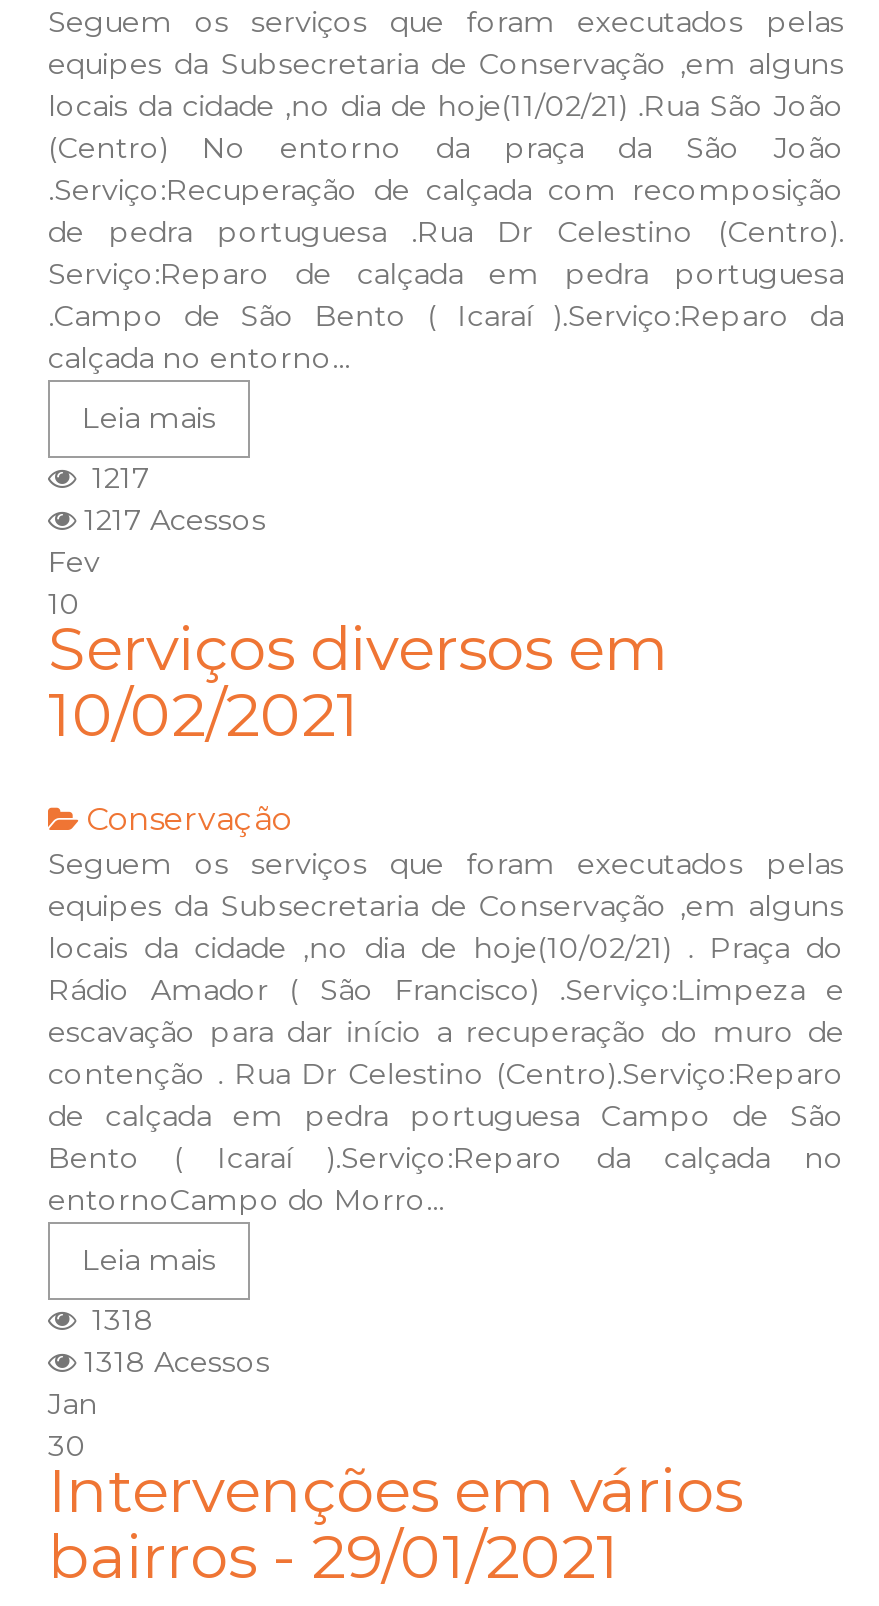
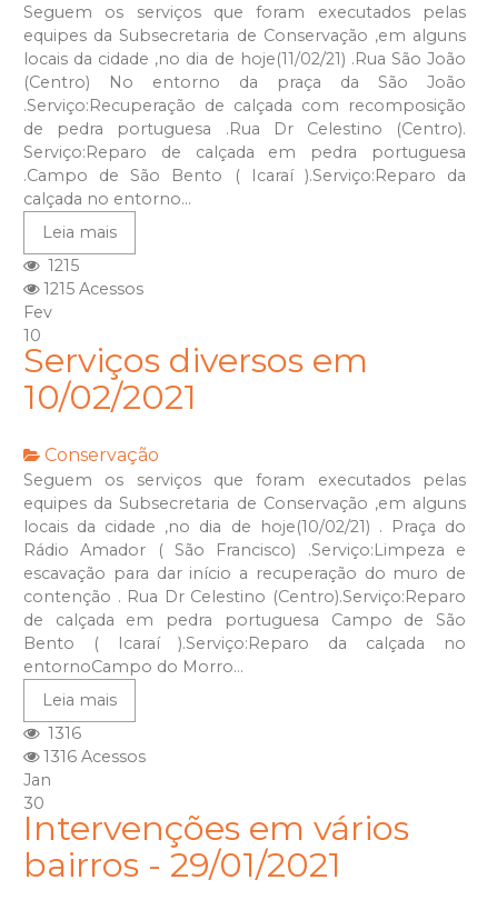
- 1217
+ 1215

- 1217 Acessos
+ 1215 Acessos

- 1318
+ 1316

- 1318 Acessos
+ 1316 Acessos
